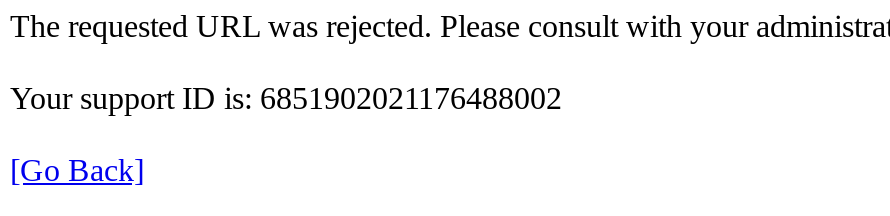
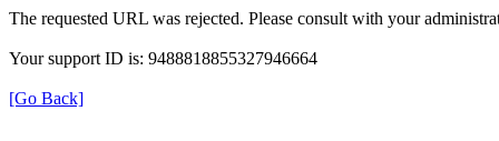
- Your support ID is: 6851902021176488002
+ Your support ID is: 9488818855327946664
